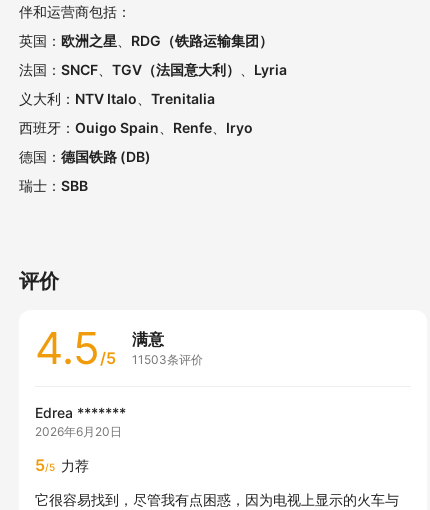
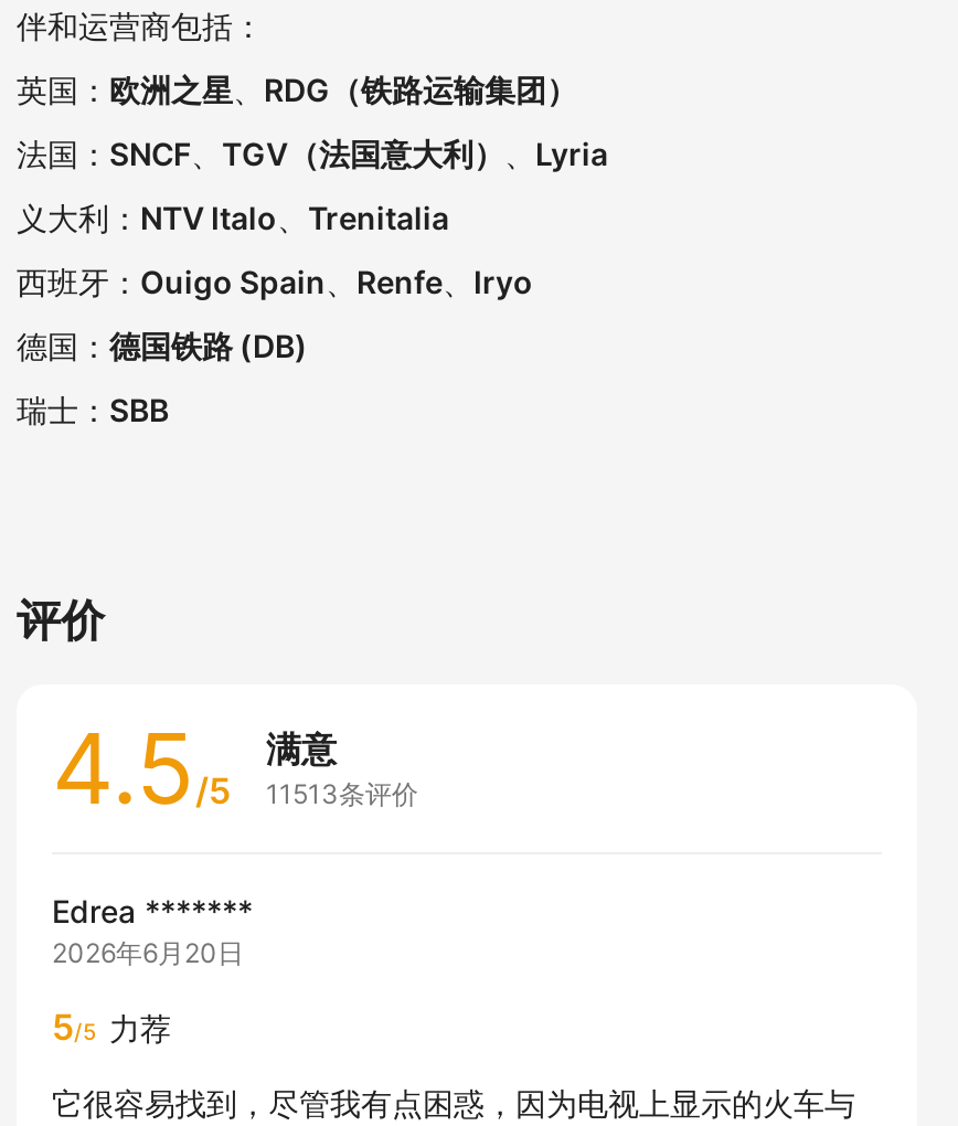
- 4.5/5 11503条评价 满意
+ 4.5/5 11513条评价 满意
